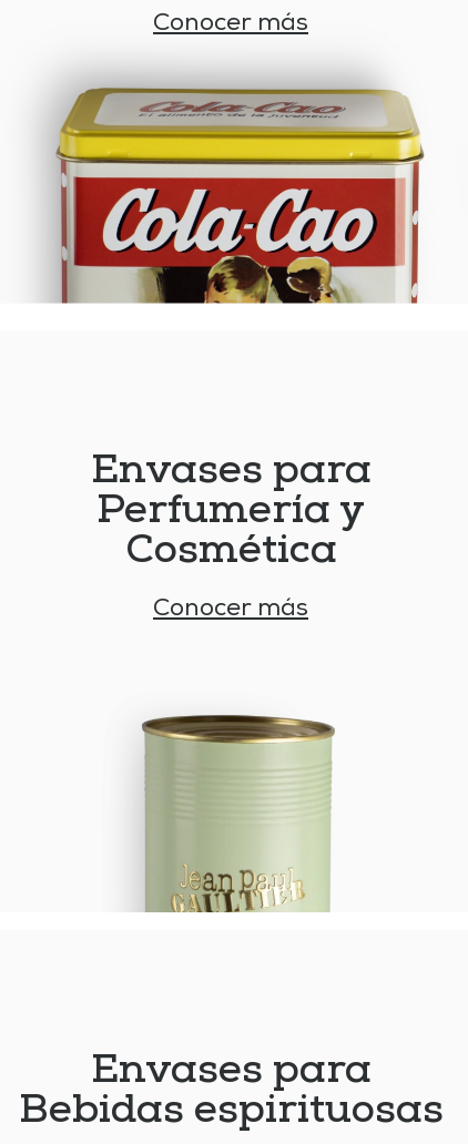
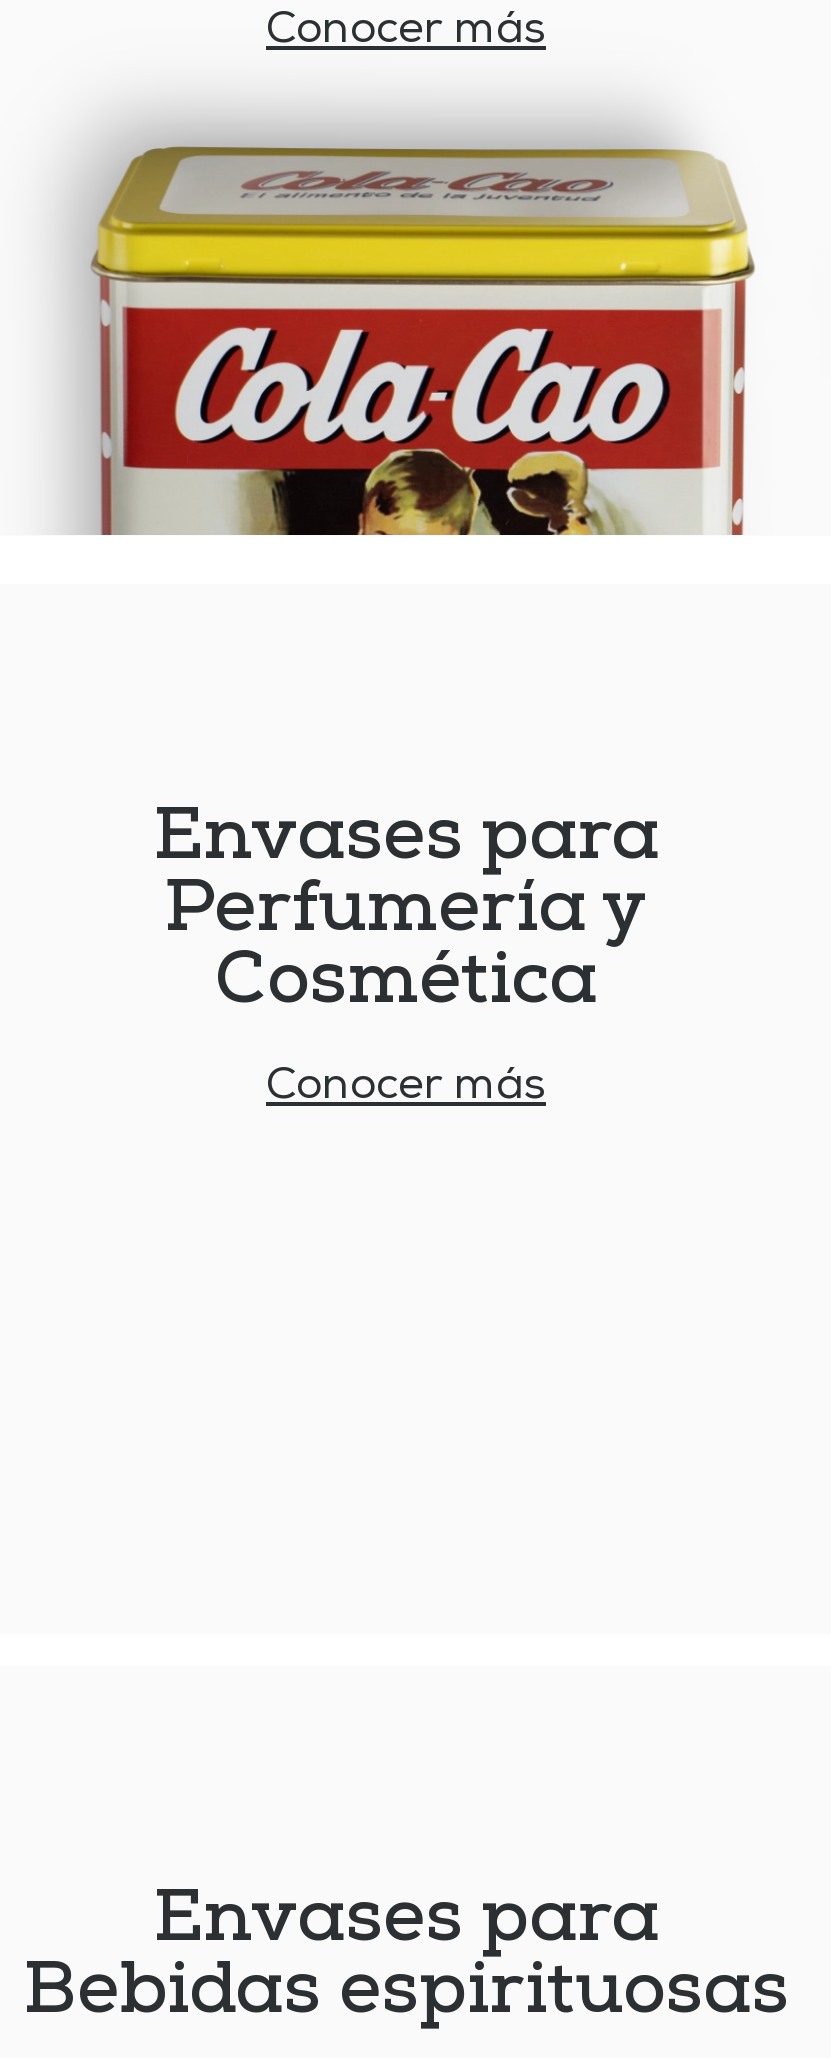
- [image]
